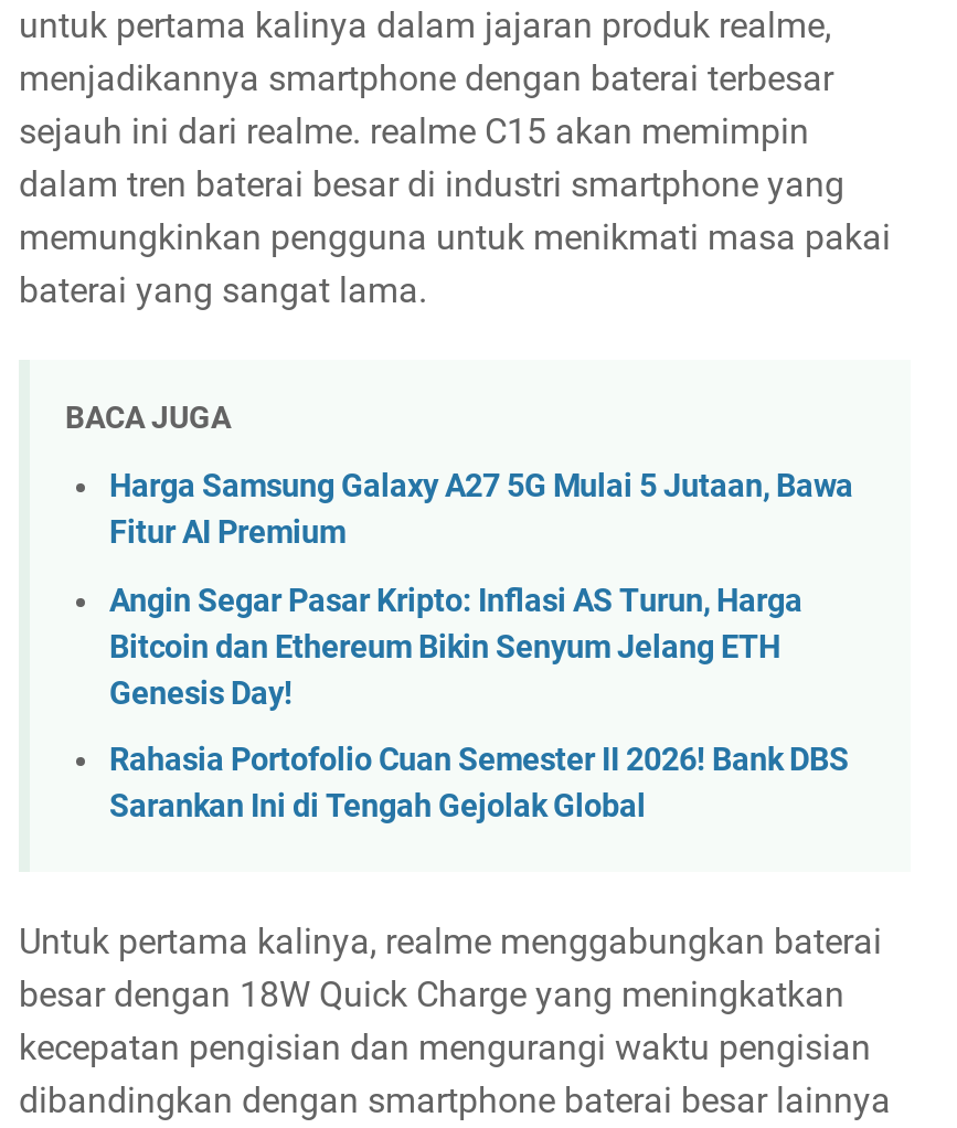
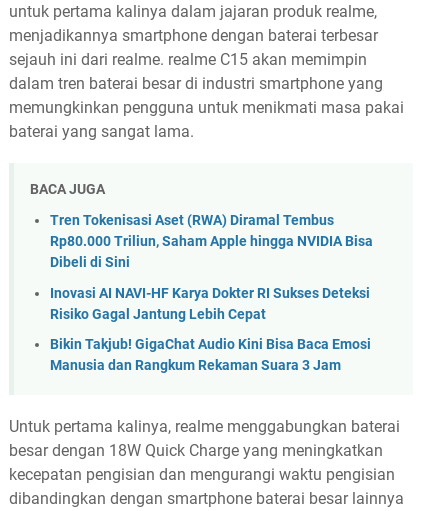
- Harga Samsung Galaxy A27 5G Mulai 5 Jutaan, Bawa
- Fitur AI Premium
+ Tren Tokenisasi Aset (RWA) Diramal Tembus
+ Rp80.000 Triliun, Saham Apple hingga NVIDIA Bisa
+ Dibeli di Sini

- Angin Segar Pasar Kripto: Inflasi AS Turun, Harga
- Bitcoin dan Ethereum Bikin Senyum Jelang ETH
- Genesis Day!
+ Inovasi AI NAVI-HF Karya Dokter RI Sukses Deteksi
+ Risiko Gagal Jantung Lebih Cepat

- Rahasia Portofolio Cuan Semester II 2026! Bank DBS
- Sarankan Ini di Tengah Gejolak Global
+ Bikin Takjub! GigaChat Audio Kini Bisa Baca Emosi
+ Manusia dan Rangkum Rekaman Suara 3 Jam
